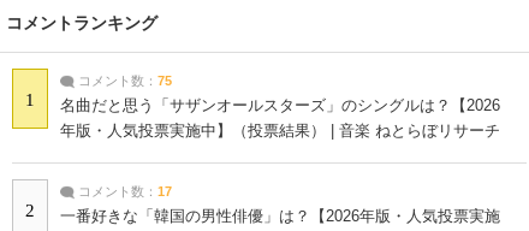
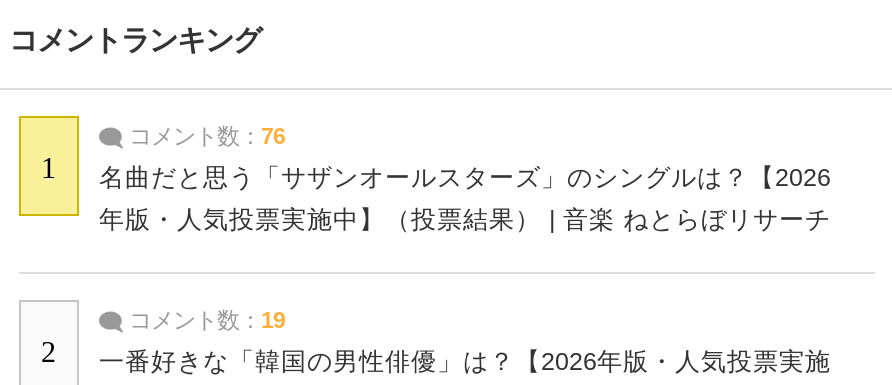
- コメント数：75
+ コメント数：76

- コメント数：17
+ コメント数：19
